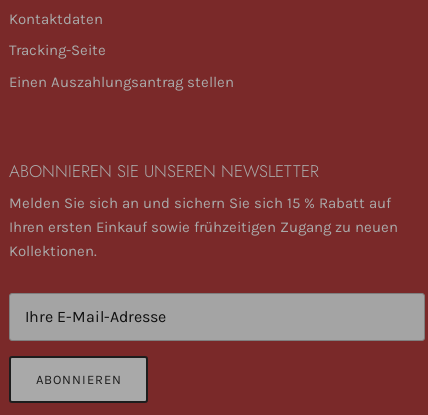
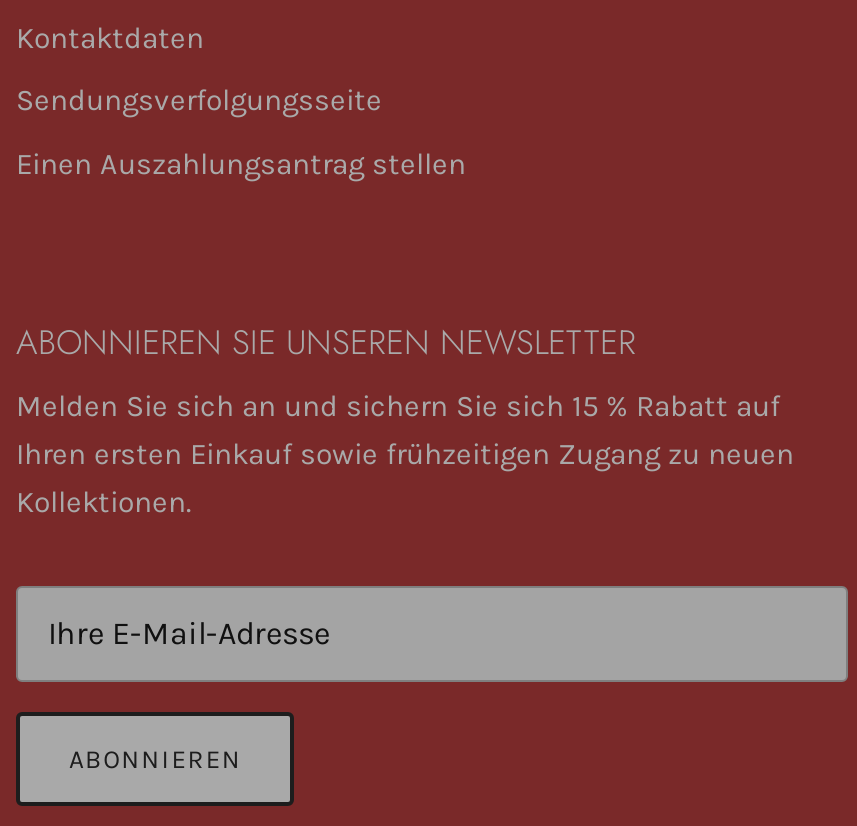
- Tracking-Seite
+ Sendungsverfolgungsseite
